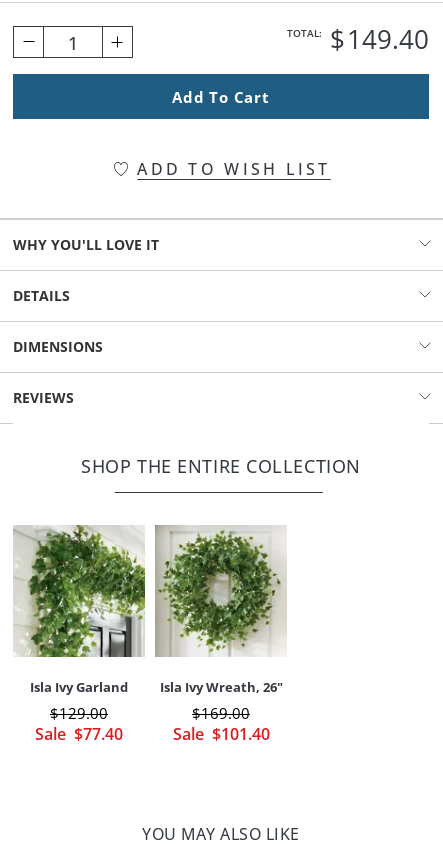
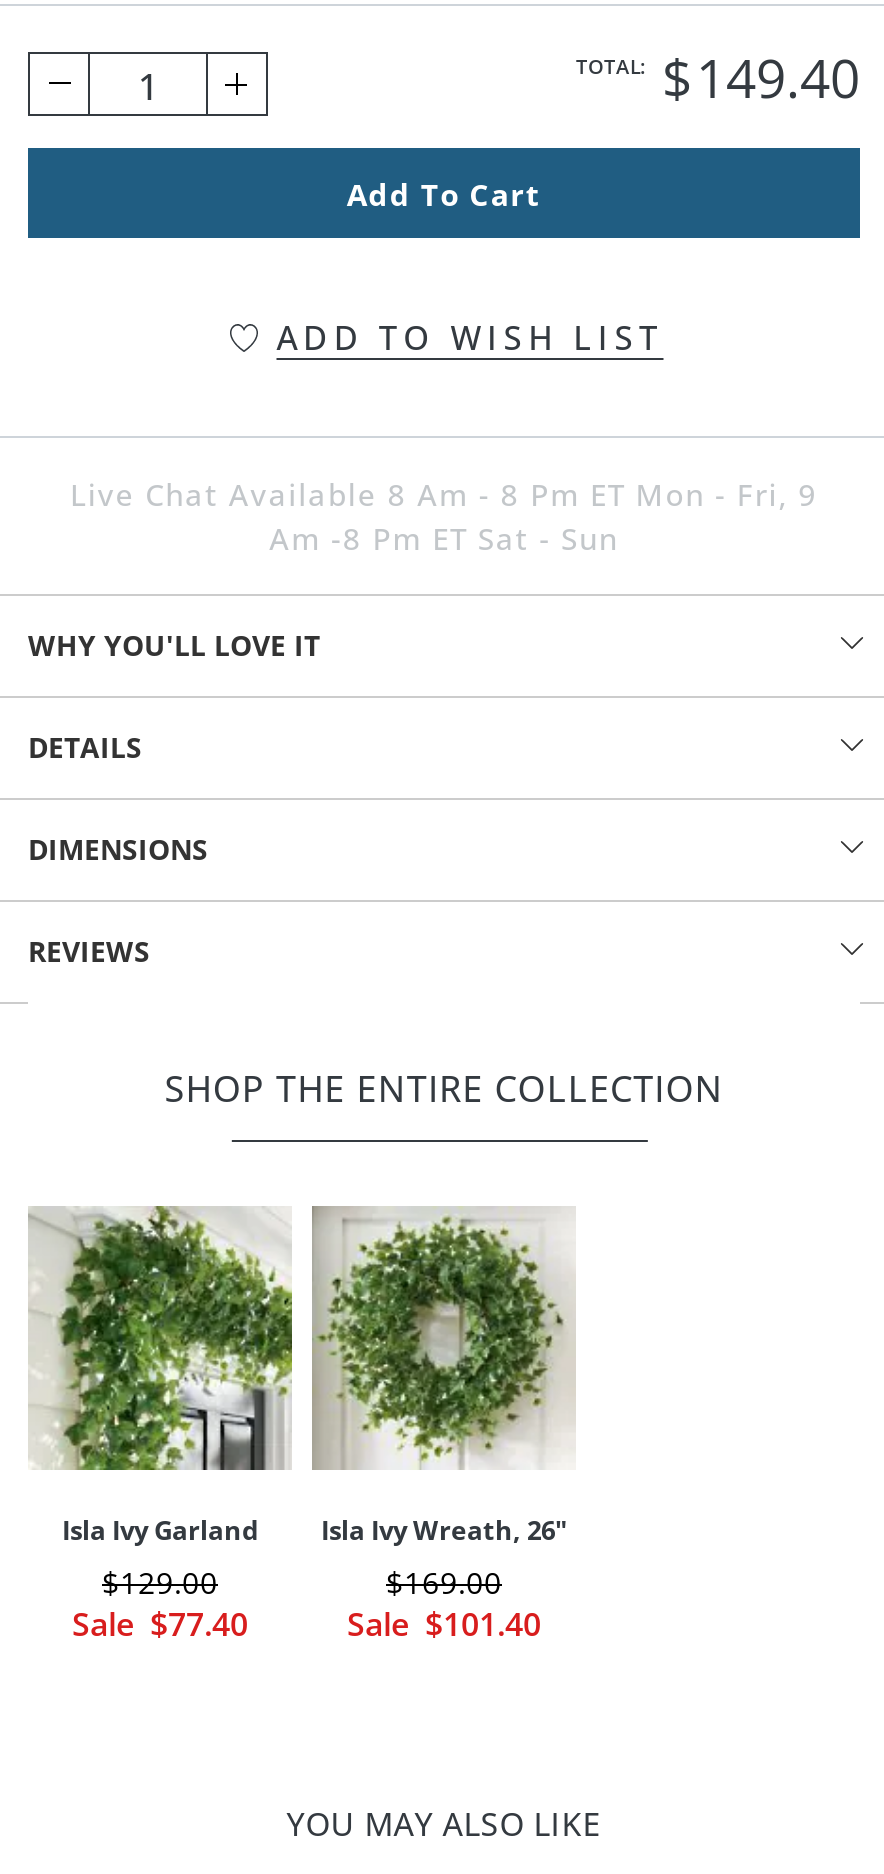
+ Live Chat Available 8 Am - 8 Pm ET Mon - Fri, 9
+ Am -8 Pm ET Sat - Sun
